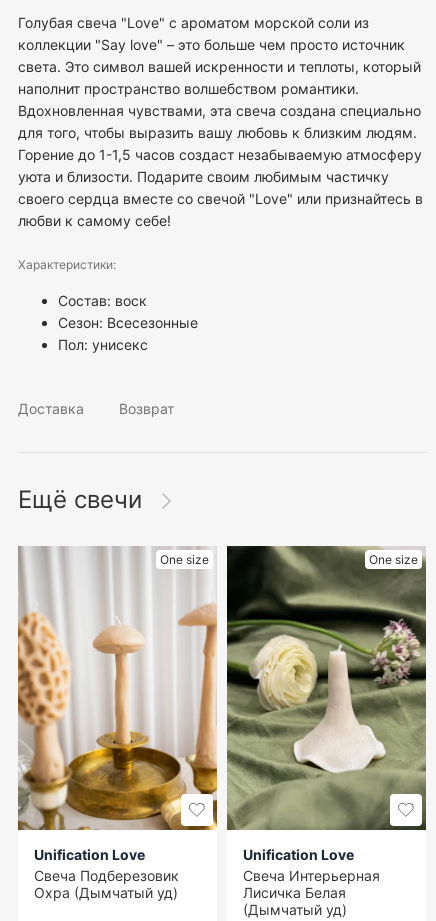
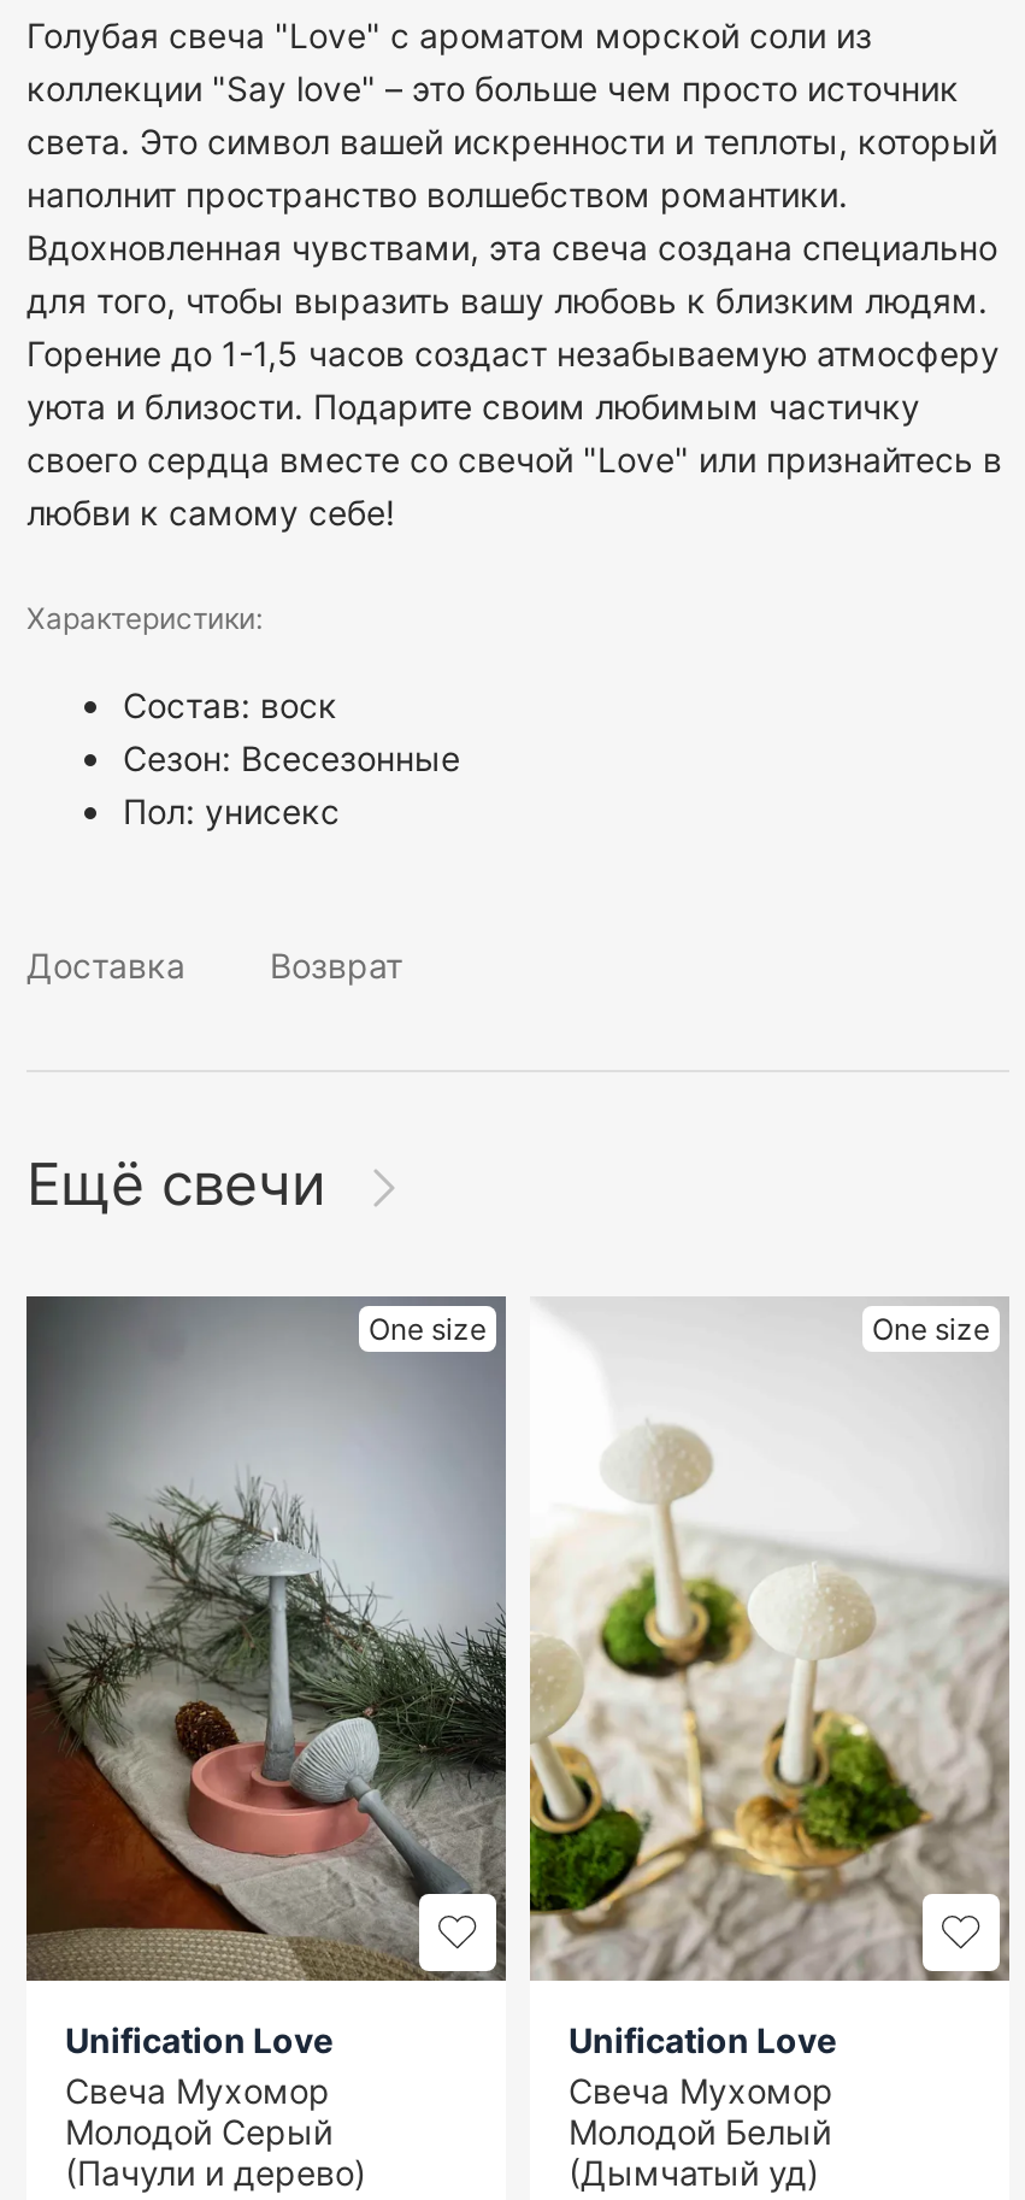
- [image]
- Свеча Подберезовик
- Охра (Дымчатый уд)
+ [image]
+ Свеча Мухомор
+ Молодой Серый
+ (Пачули и дерево)

- [image]
- Свеча Интерьерная
- Лисичка Белая
+ [image]
+ Свеча Мухомор
+ Молодой Белый
